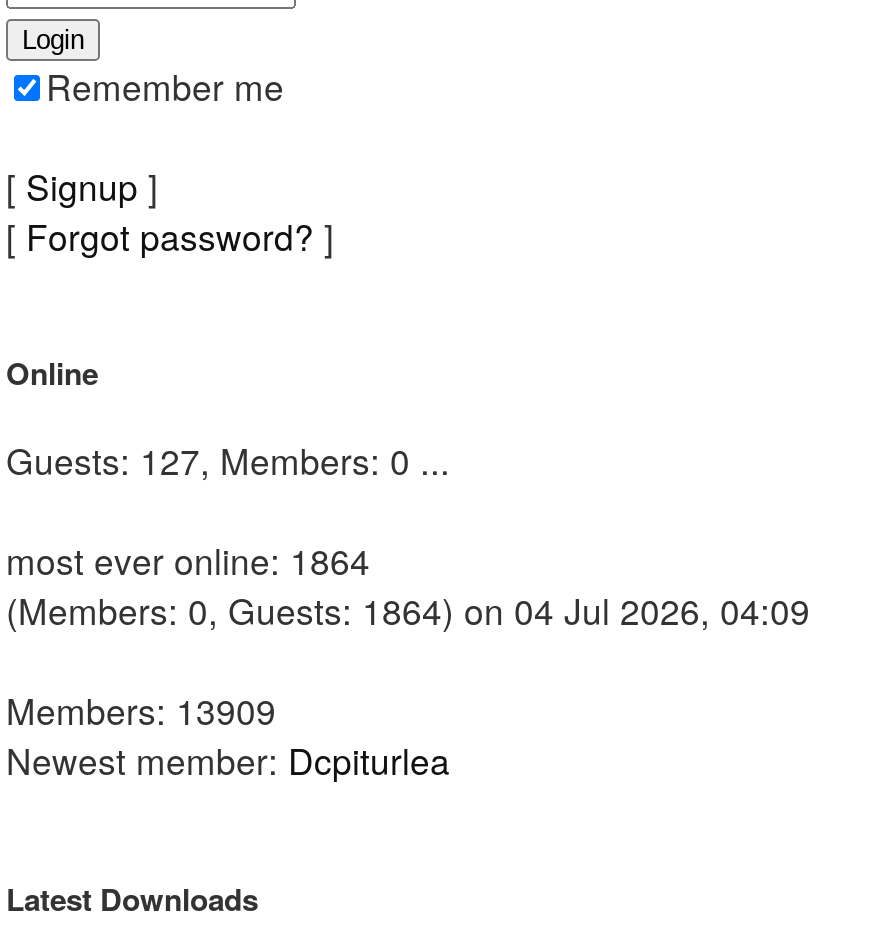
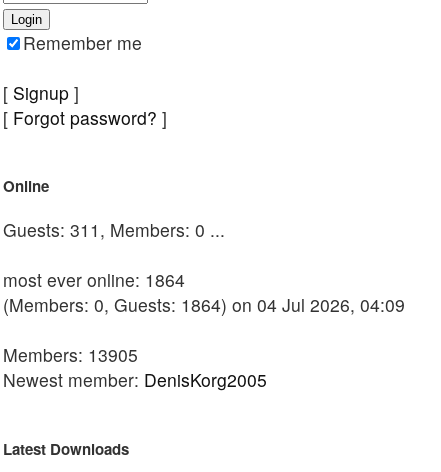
- Guests: 127, Members: 0 ...
+ Guests: 311, Members: 0 ...

- Members: 13909
+ Members: 13905

- Newest member: Dcpiturlea
+ Newest member: DenisKorg2005
